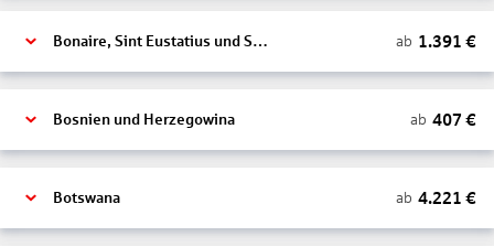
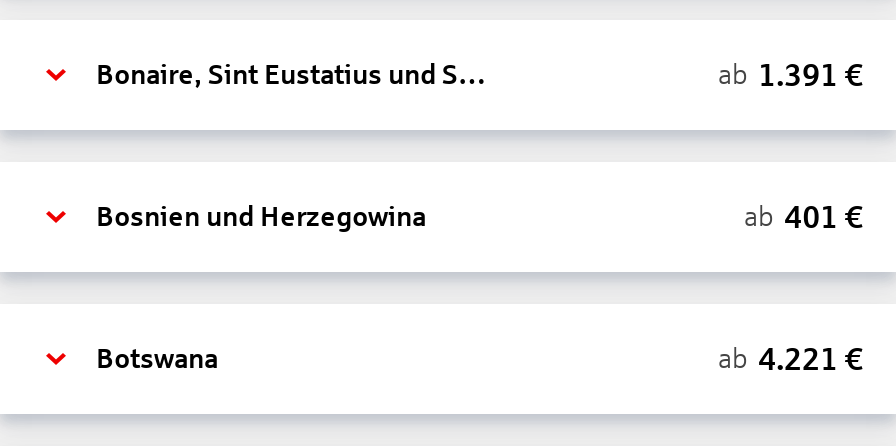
- ab 407 €
+ ab 401 €
